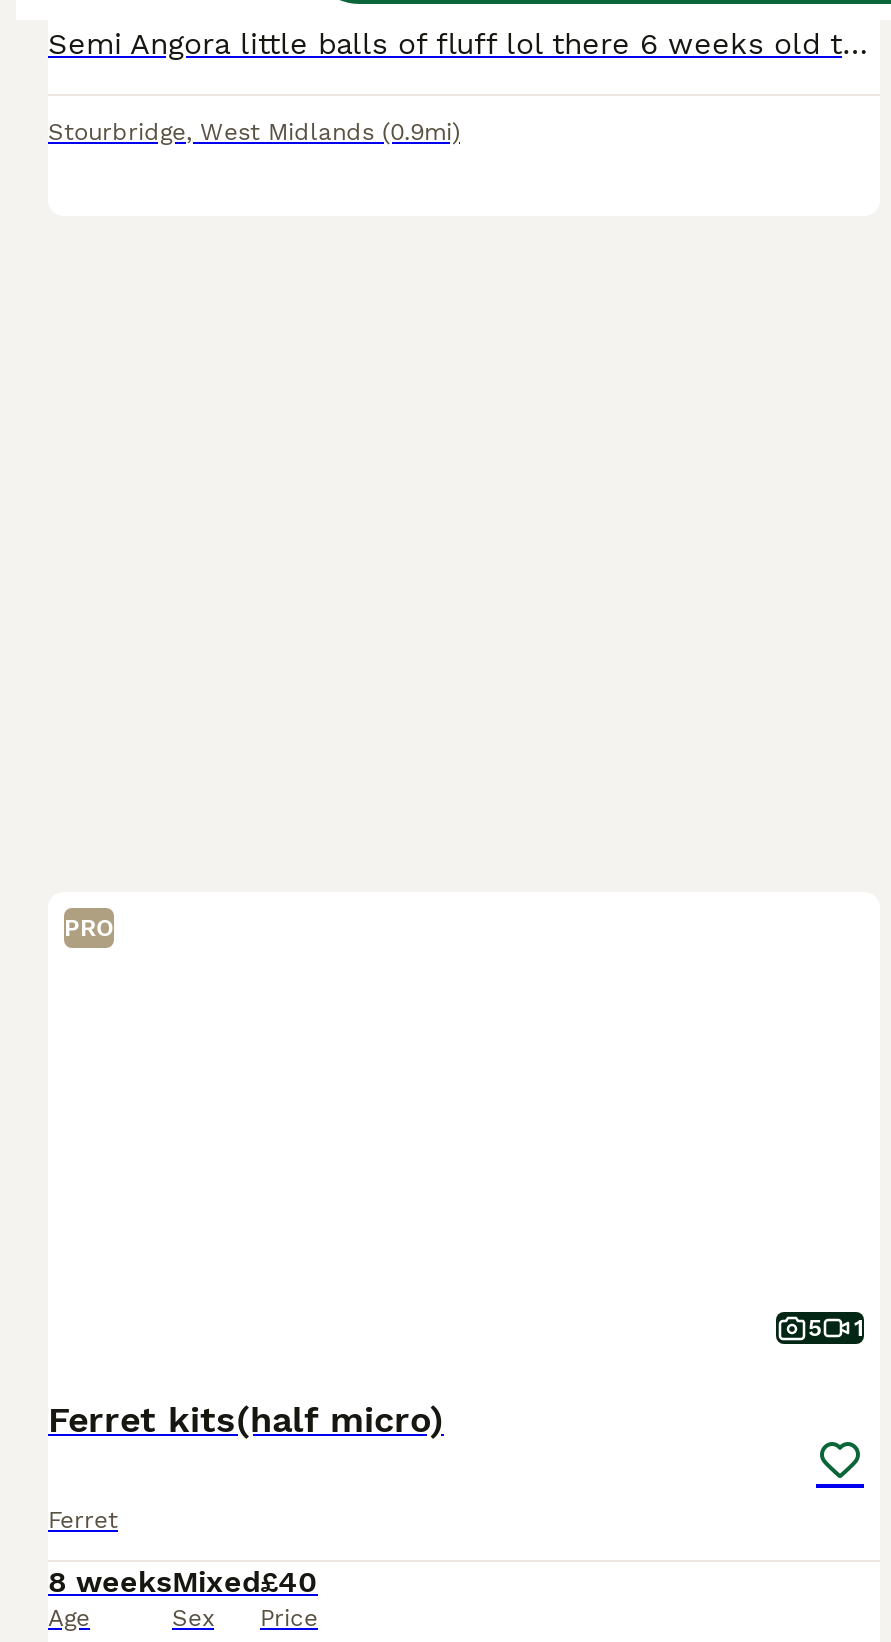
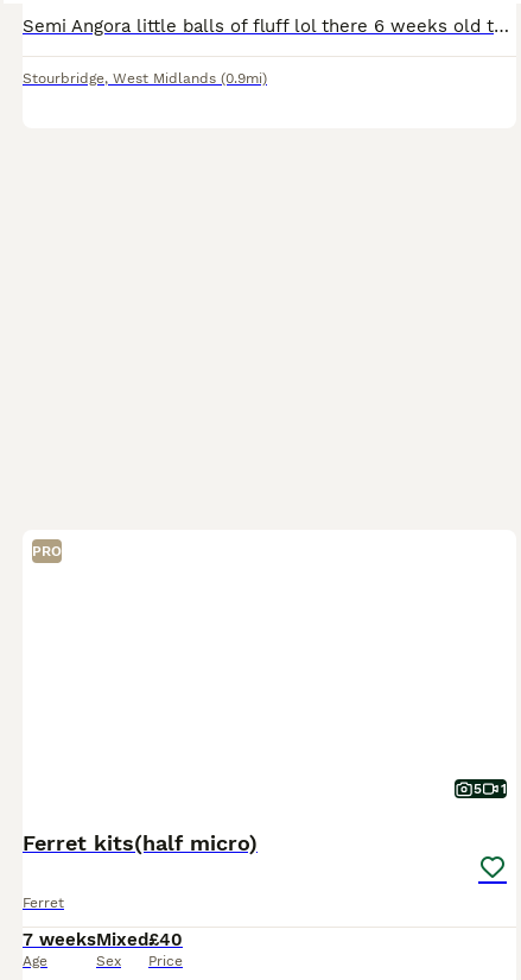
- 8 weeks Mixed £40
+ 7 weeks Mixed £40
